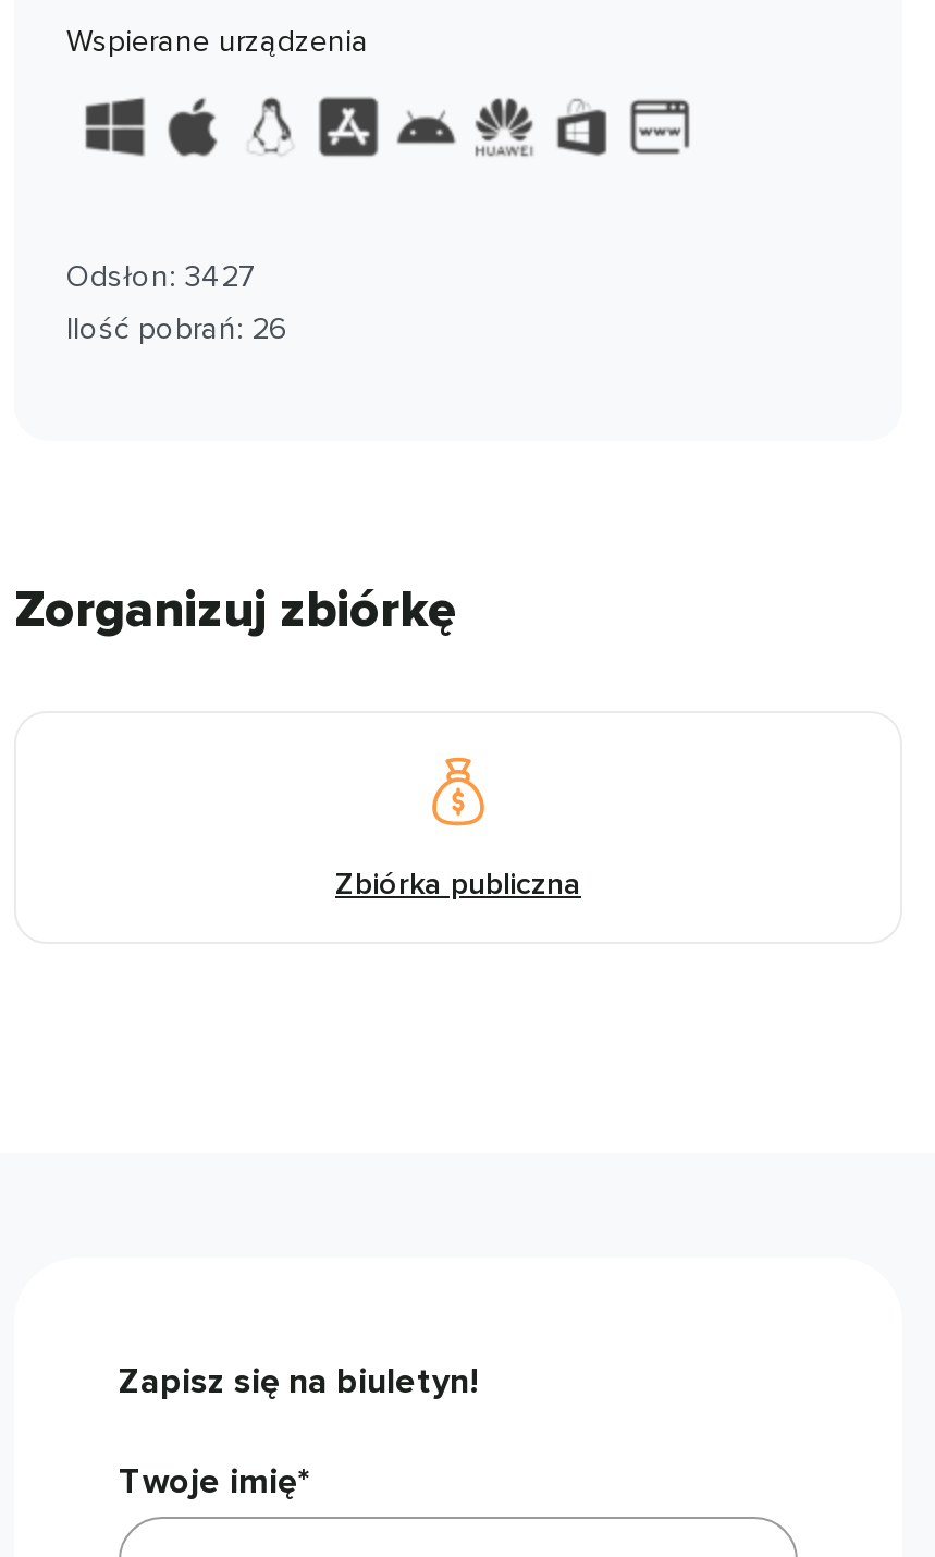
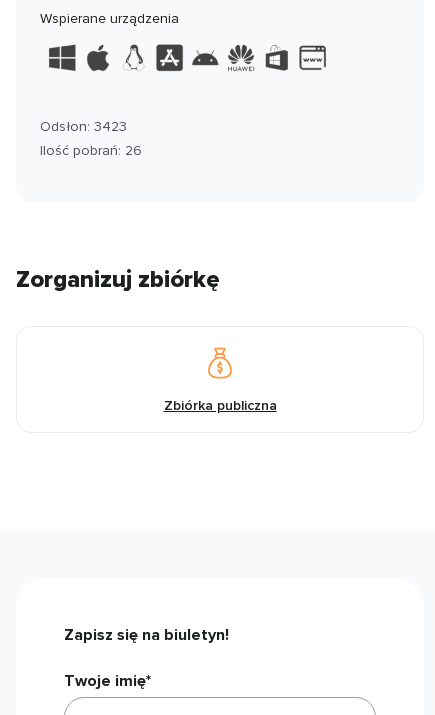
- Odsłon: 3427
+ Odsłon: 3423
